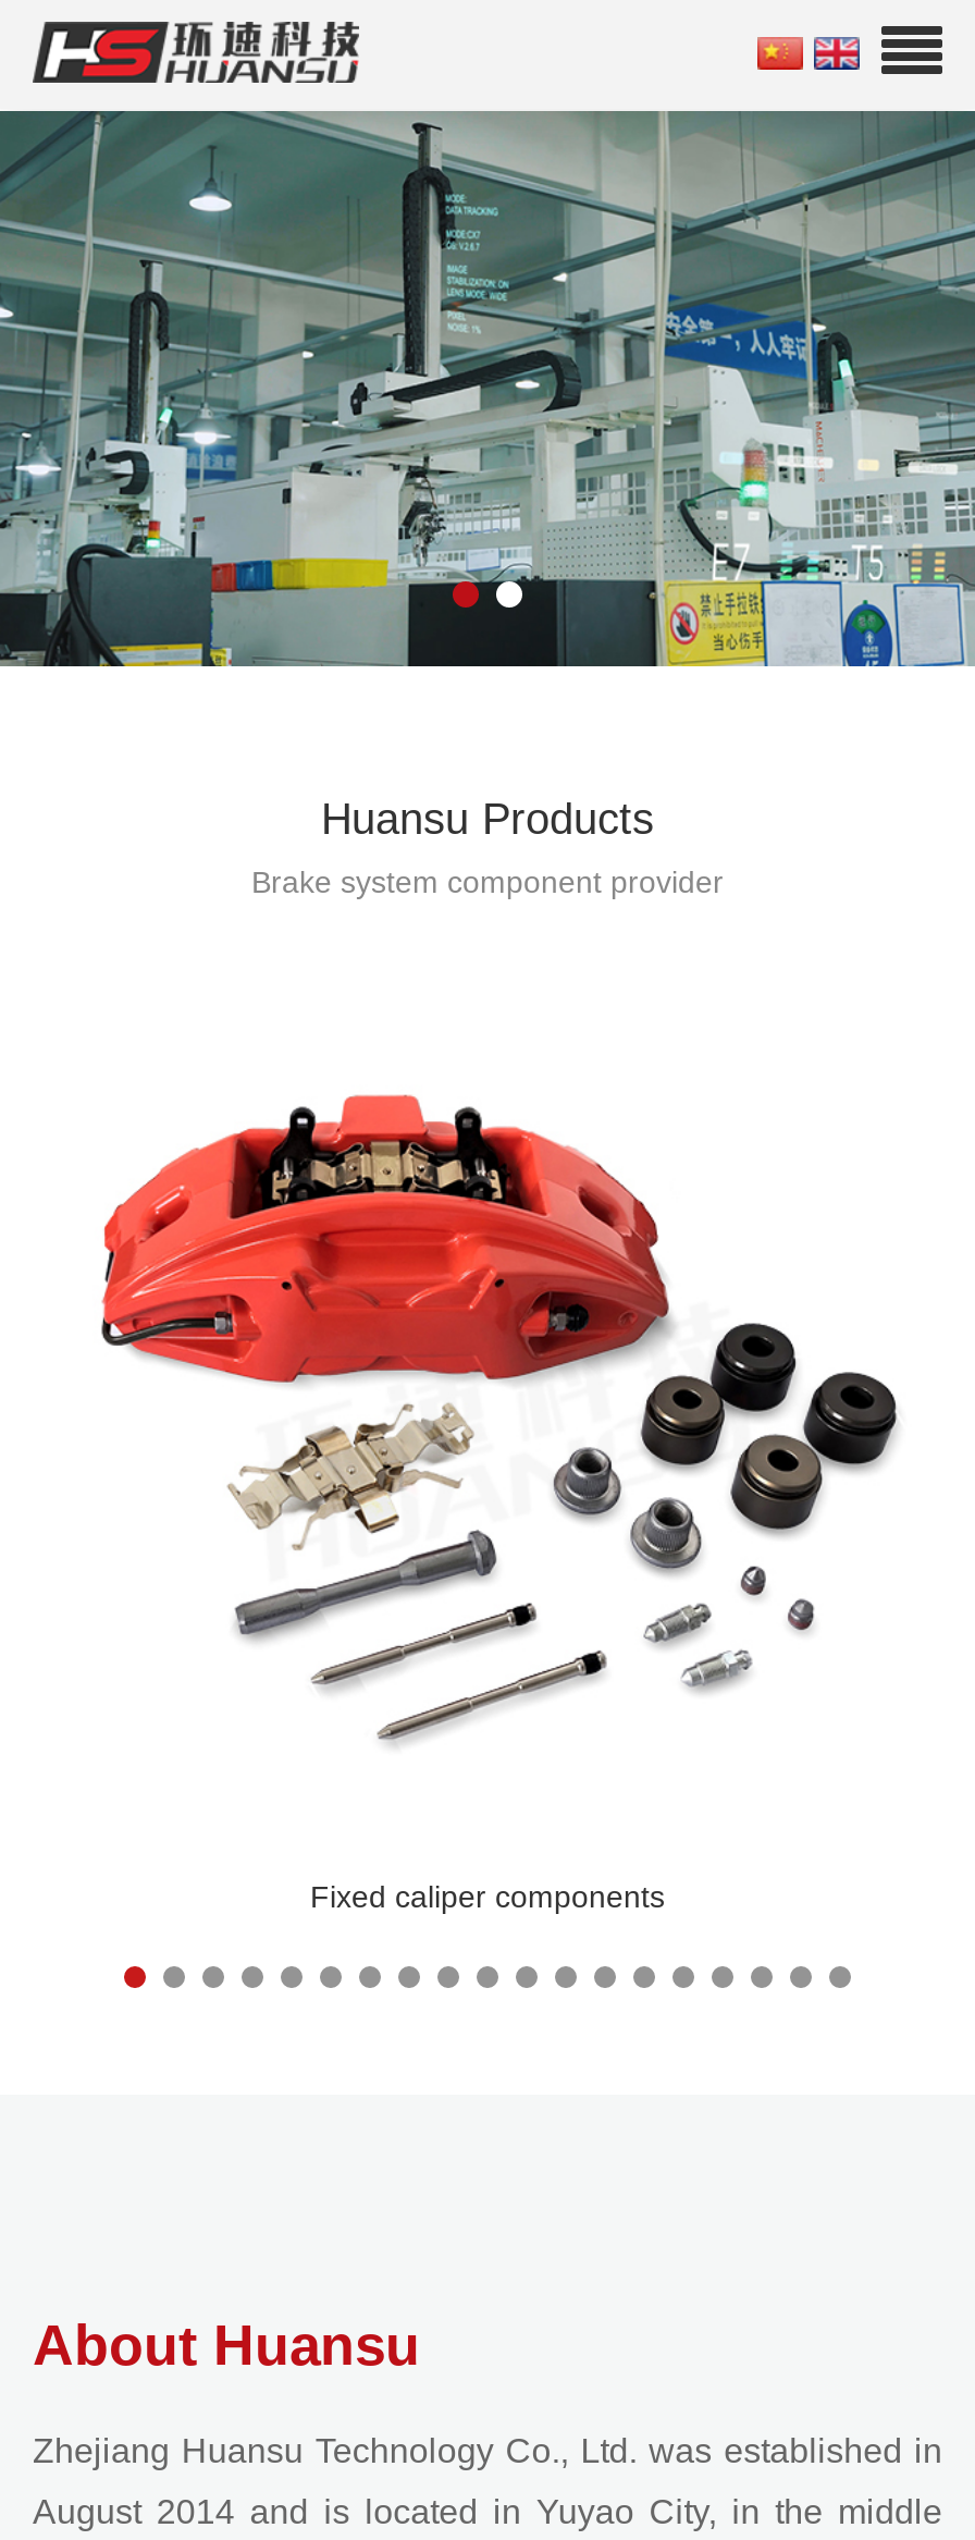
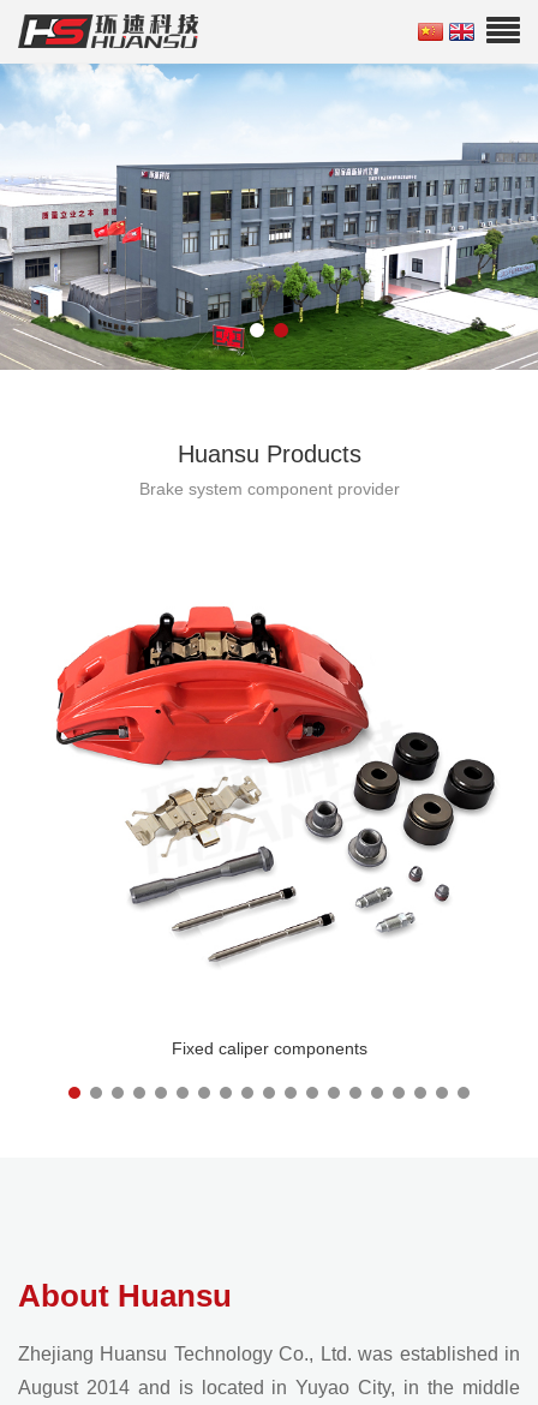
- [image]
+ [image]
